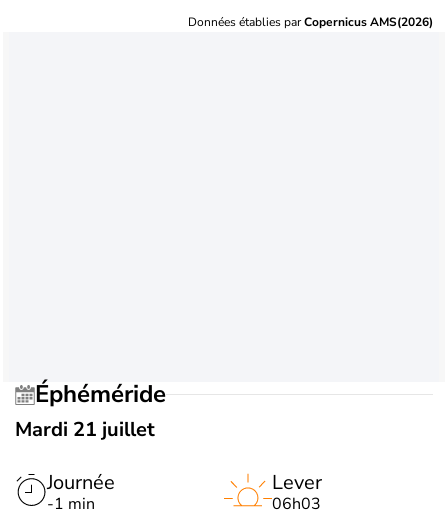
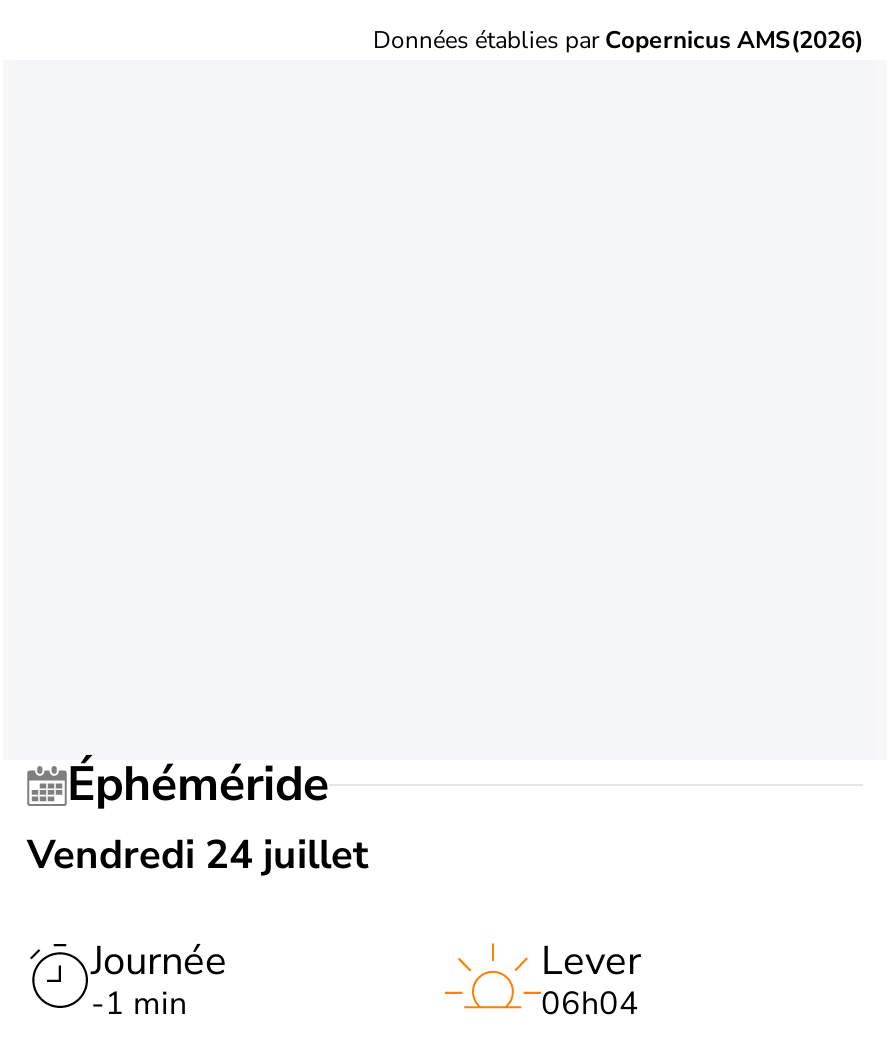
- Mardi 21 juillet
+ Vendredi 24 juillet

- 06h03
+ 06h04
